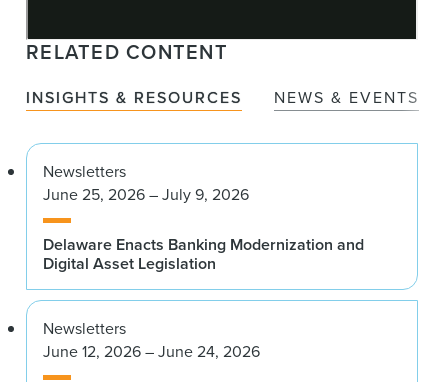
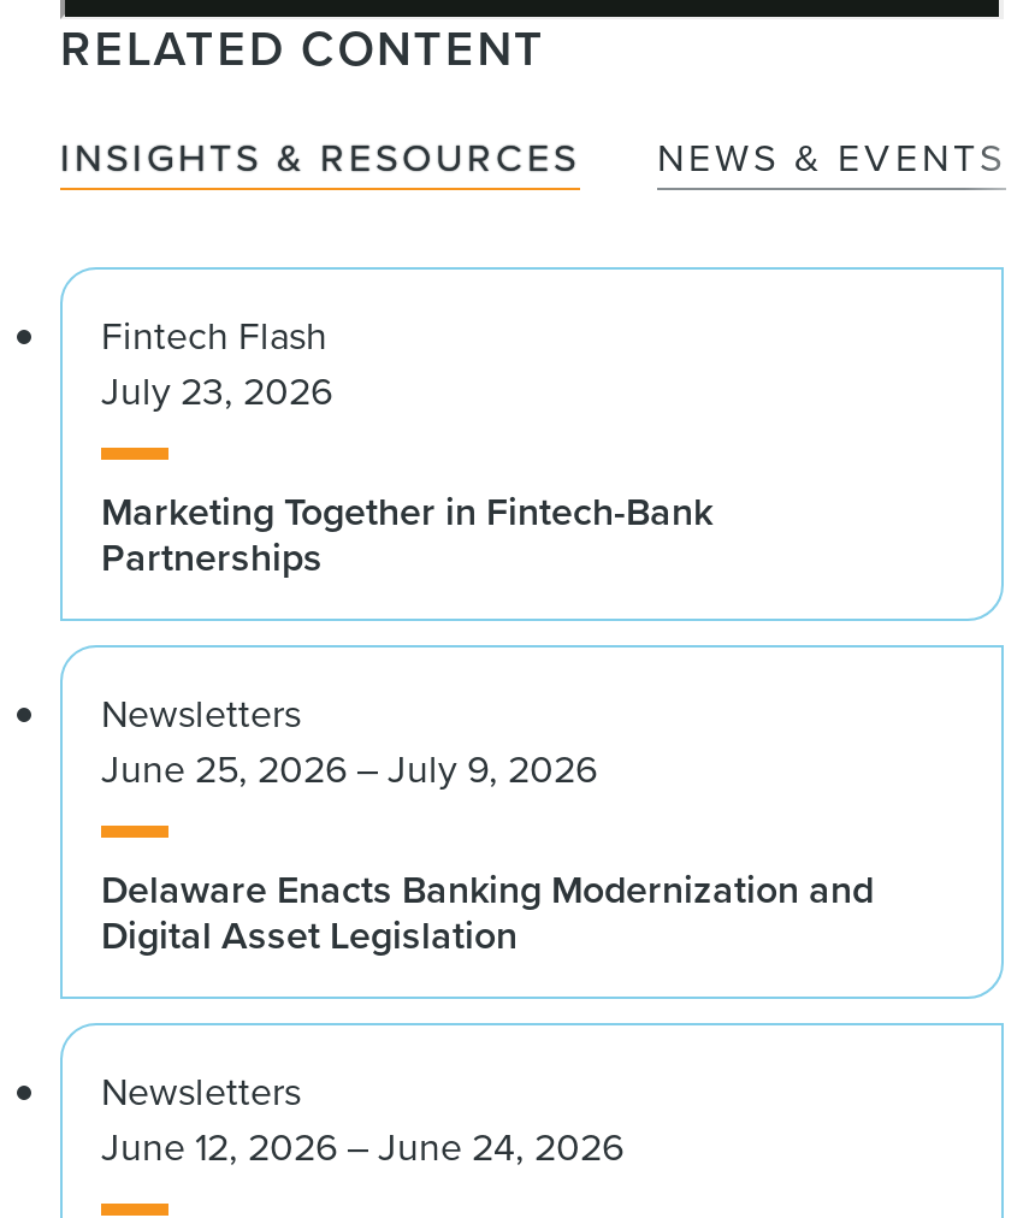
+ Fintech Flash
+ July 23, 2026
+ Marketing Together in Fintech-Bank
+ Partnerships
